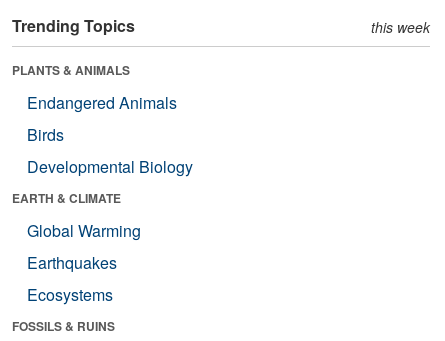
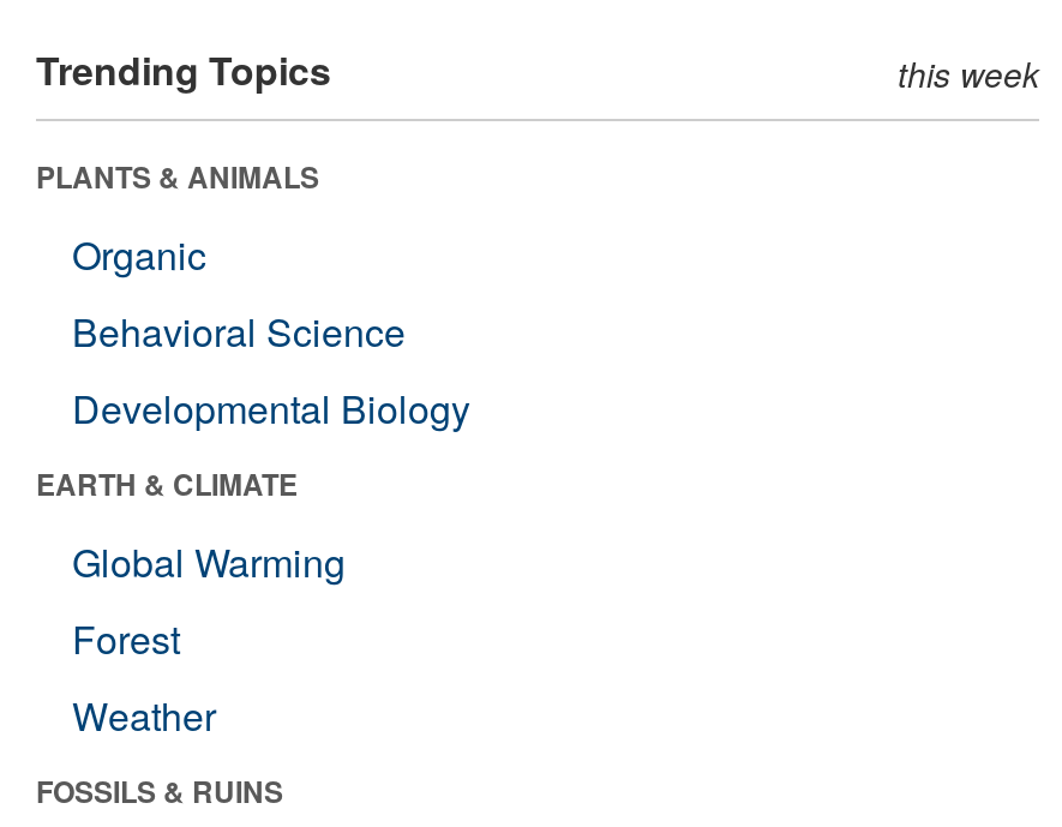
- Endangered Animals
- Birds
+ Organic
+ Behavioral Science

- Earthquakes
- Ecosystems
+ Forest
+ Weather
